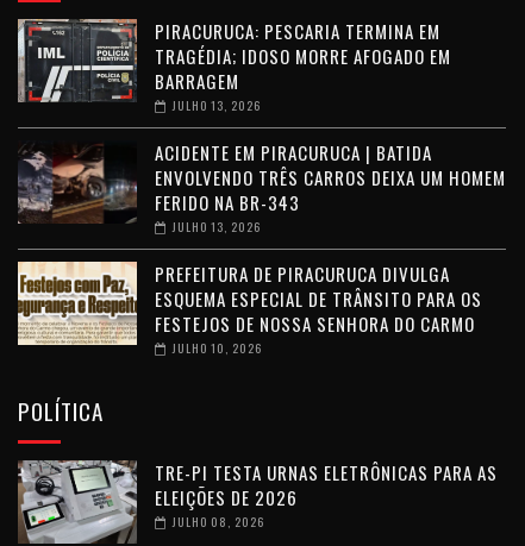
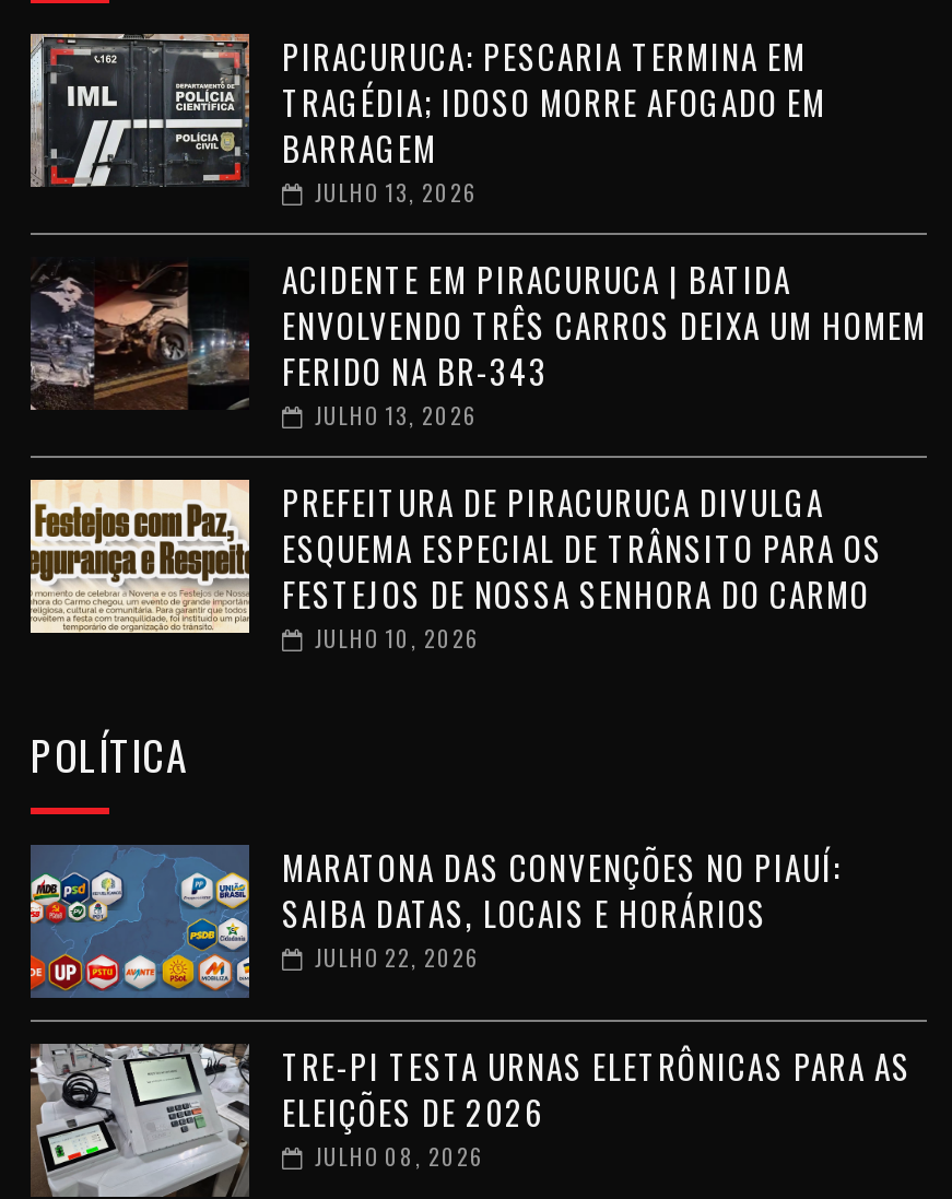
+ [image]
+ MARATONA DAS CONVENÇÕES NO PIAUÍ:
+ SAIBA DATAS, LOCAIS E HORÁRIOS
+ JULHO 22, 2026
